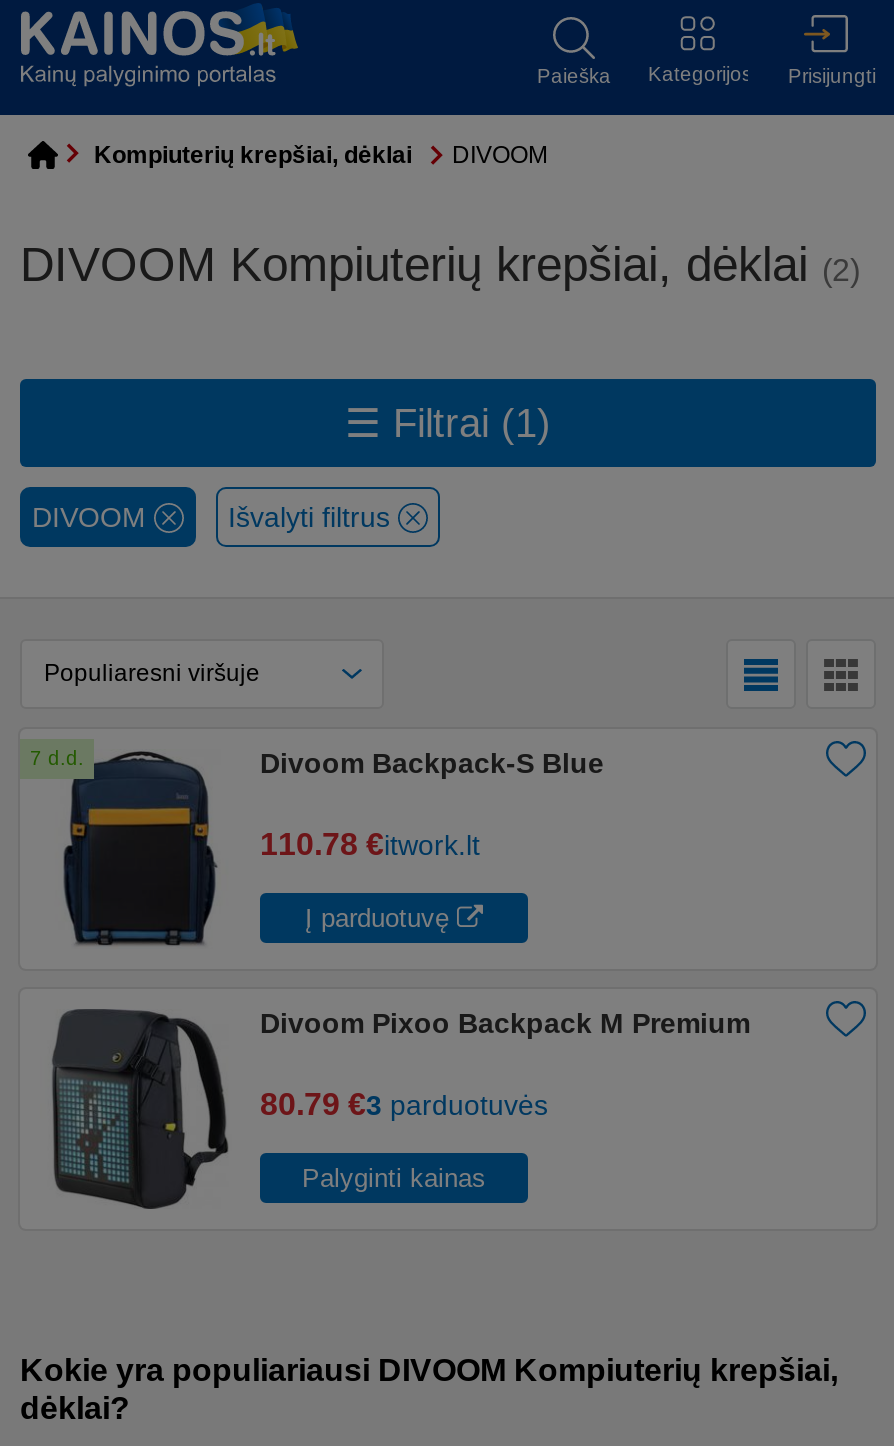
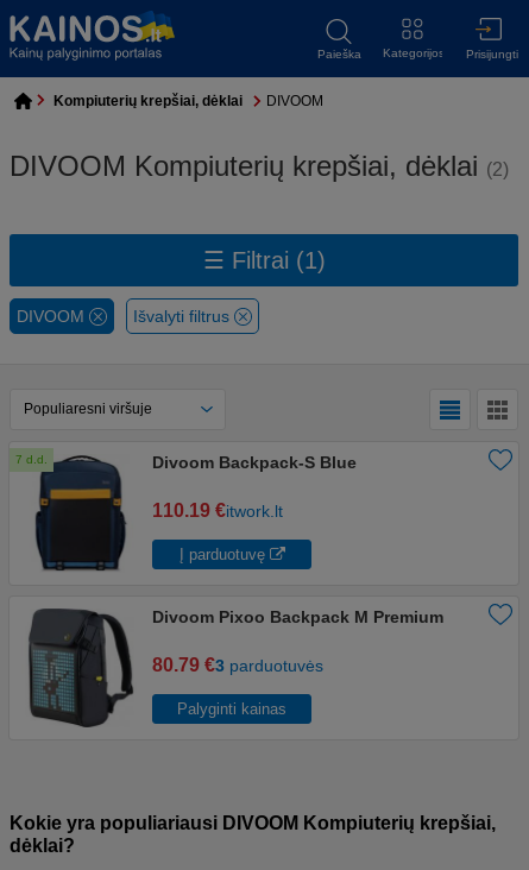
- 110.78 €itwork.lt
+ 110.19 €itwork.lt
